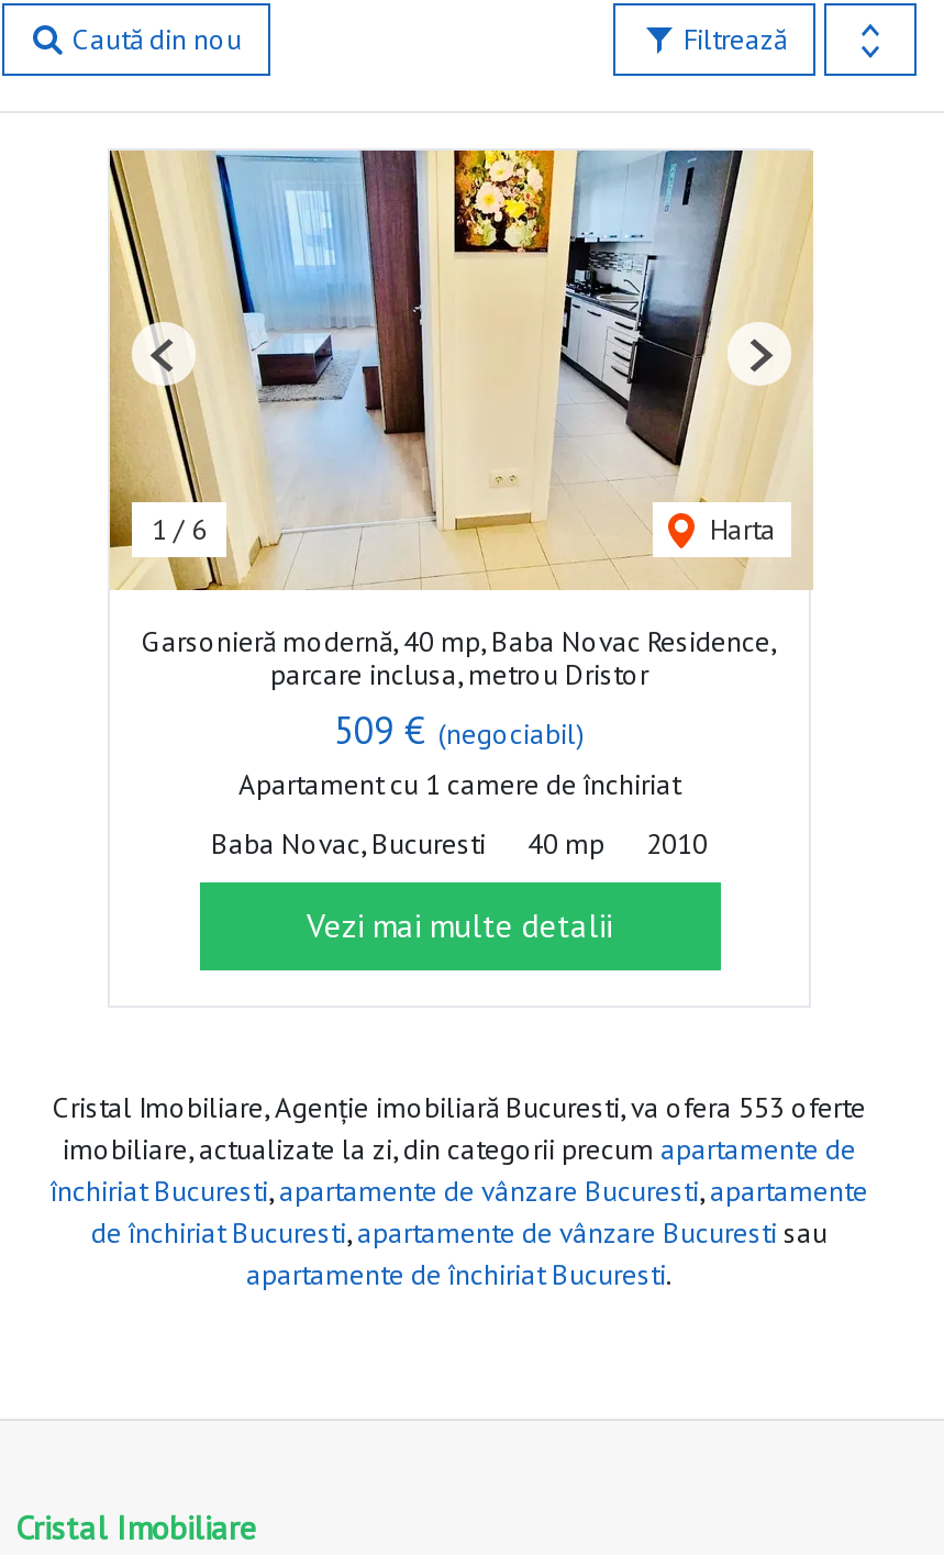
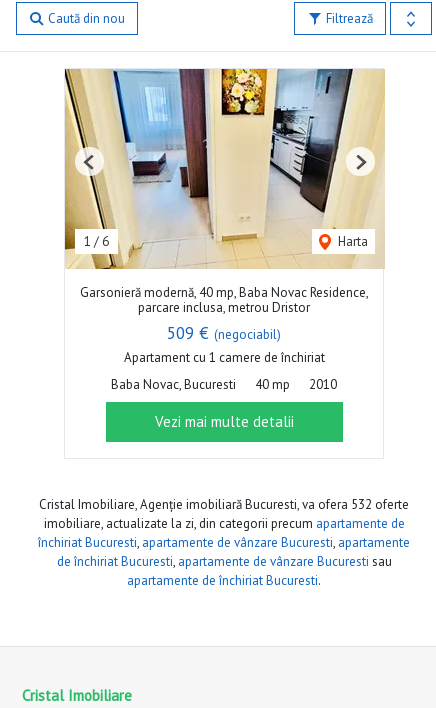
- Cristal Imobiliare, Agenție imobiliară Bucuresti, va ofera 553 oferte
+ Cristal Imobiliare, Agenție imobiliară Bucuresti, va ofera 532 oferte
